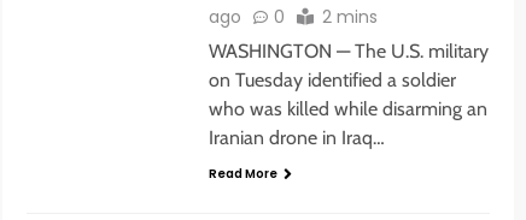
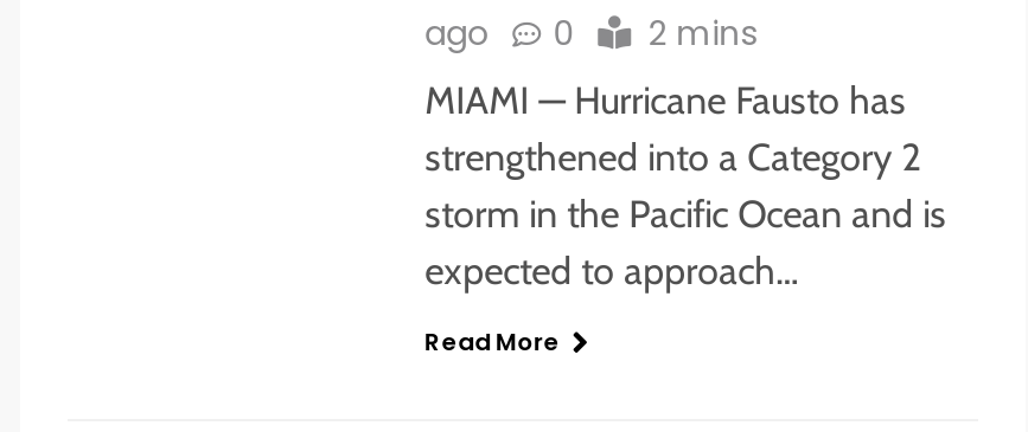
- WASHINGTON — The U.S. military
- on Tuesday identified a soldier
- who was killed while disarming an
- Iranian drone in Iraq…
+ MIAMI — Hurricane Fausto has
+ strengthened into a Category 2
+ storm in the Pacific Ocean and is
+ expected to approach…
